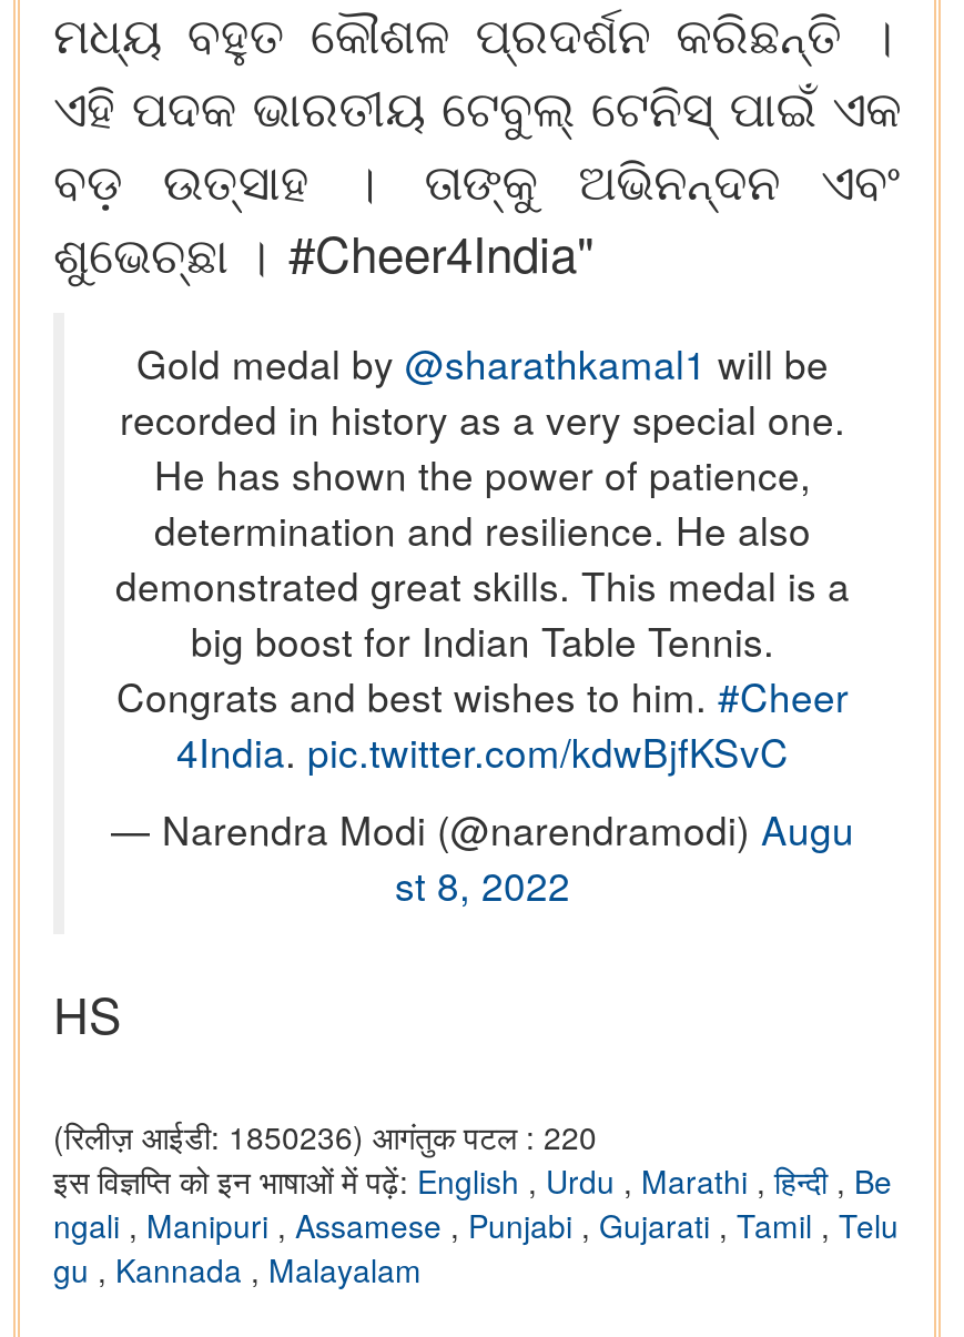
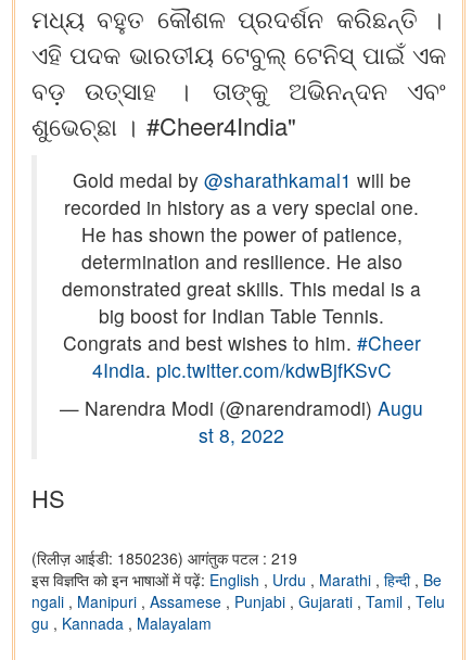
- (रिलीज़ आईडी: 1850236) आगंतुक पटल : 220
+ (रिलीज़ आईडी: 1850236) आगंतुक पटल : 219
